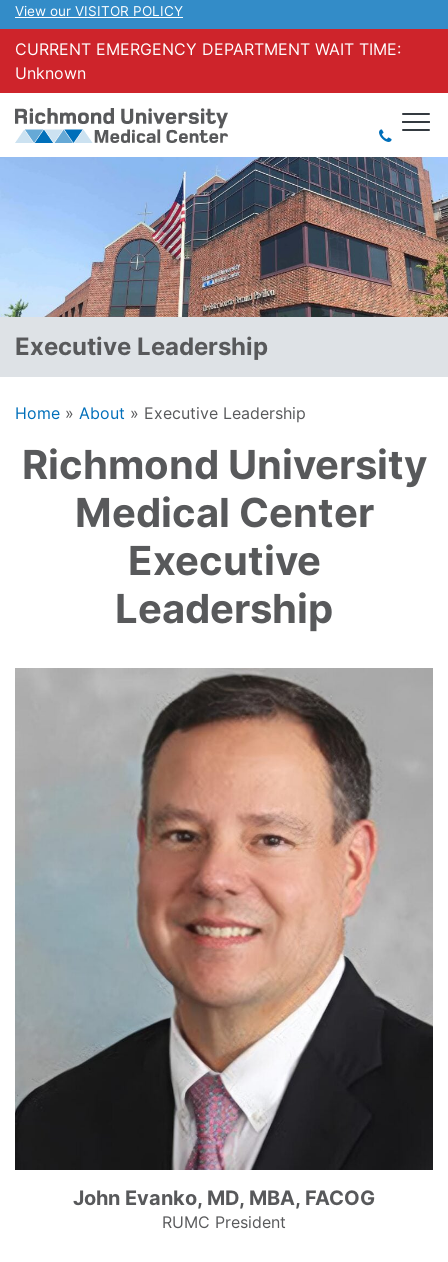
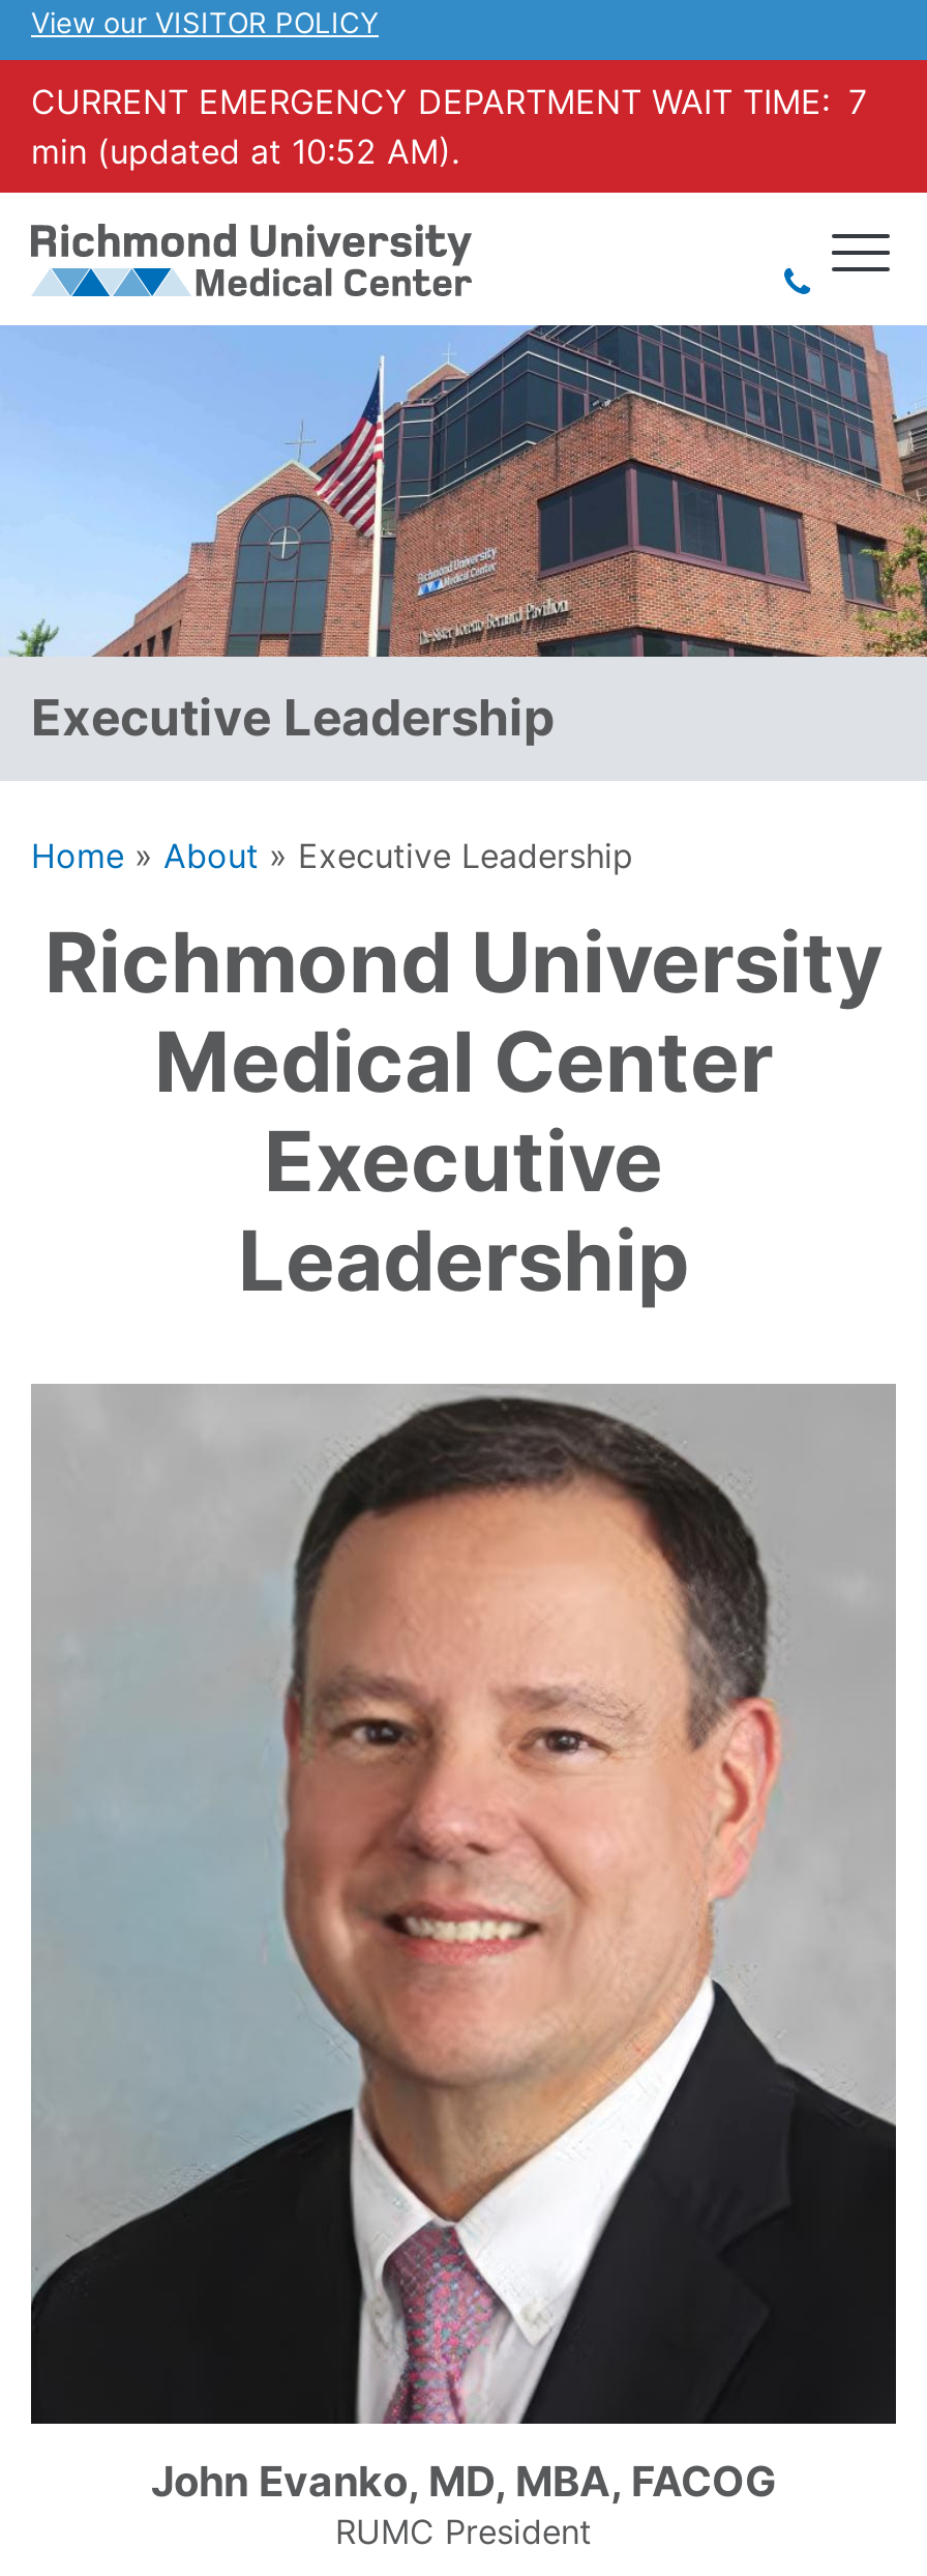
- CURRENT EMERGENCY DEPARTMENT WAIT TIME:
- Unknown
+ CURRENT EMERGENCY DEPARTMENT WAIT TIME: 7
+ min (updated at 10:52 AM).
